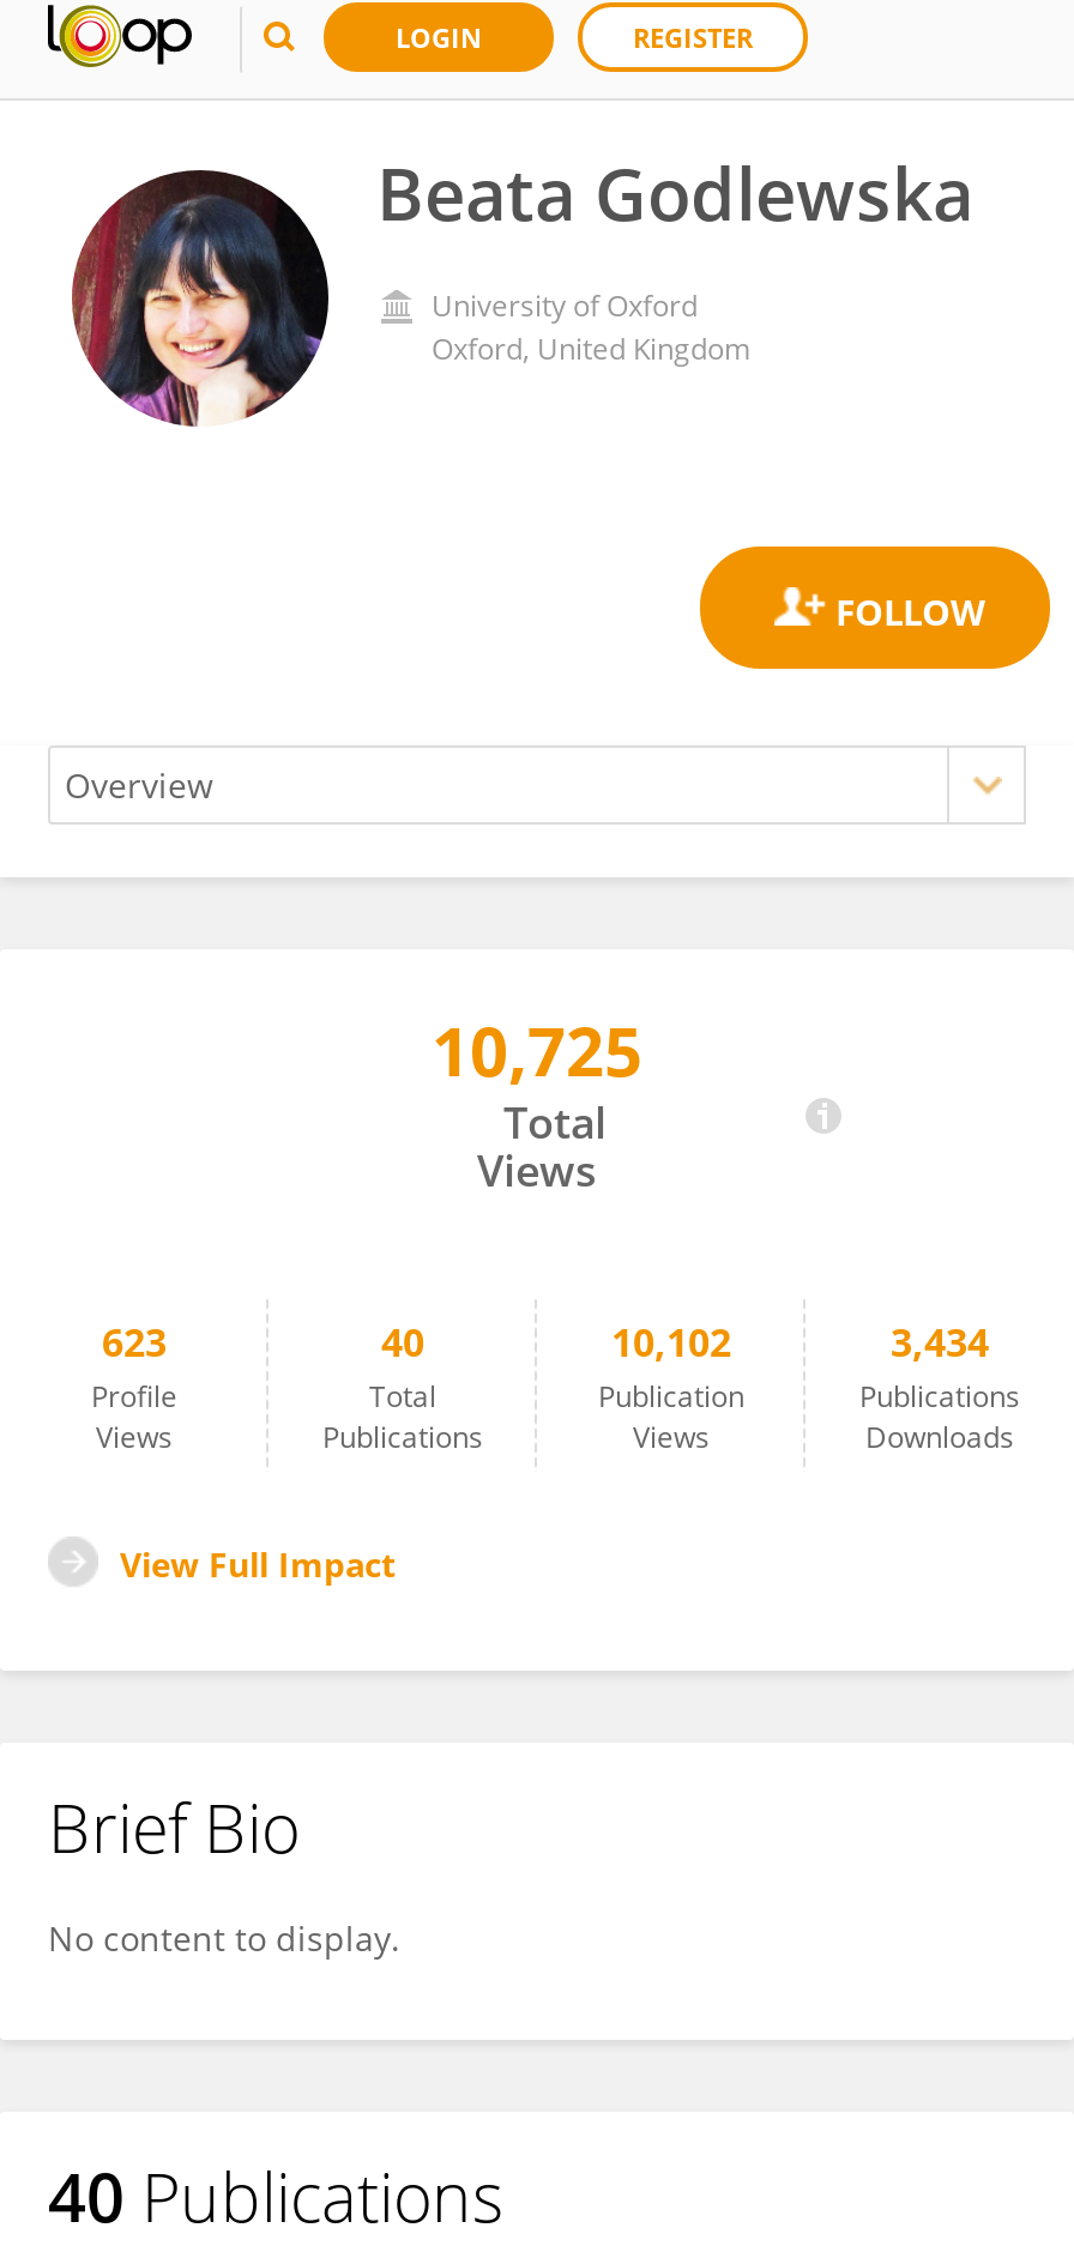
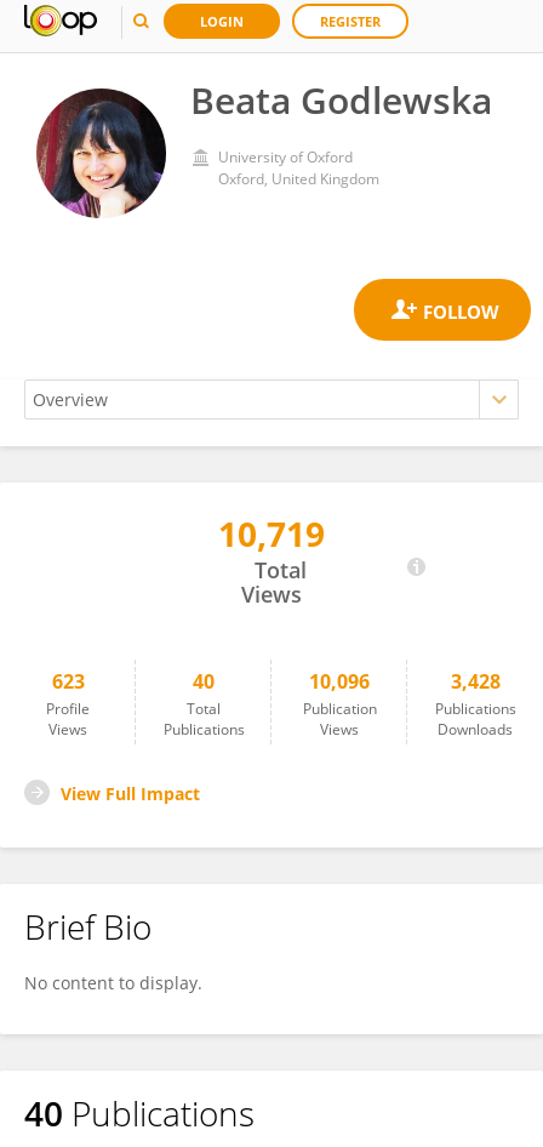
- 10,725
+ 10,719

- 10,102
+ 10,096

- 3,434
+ 3,428
